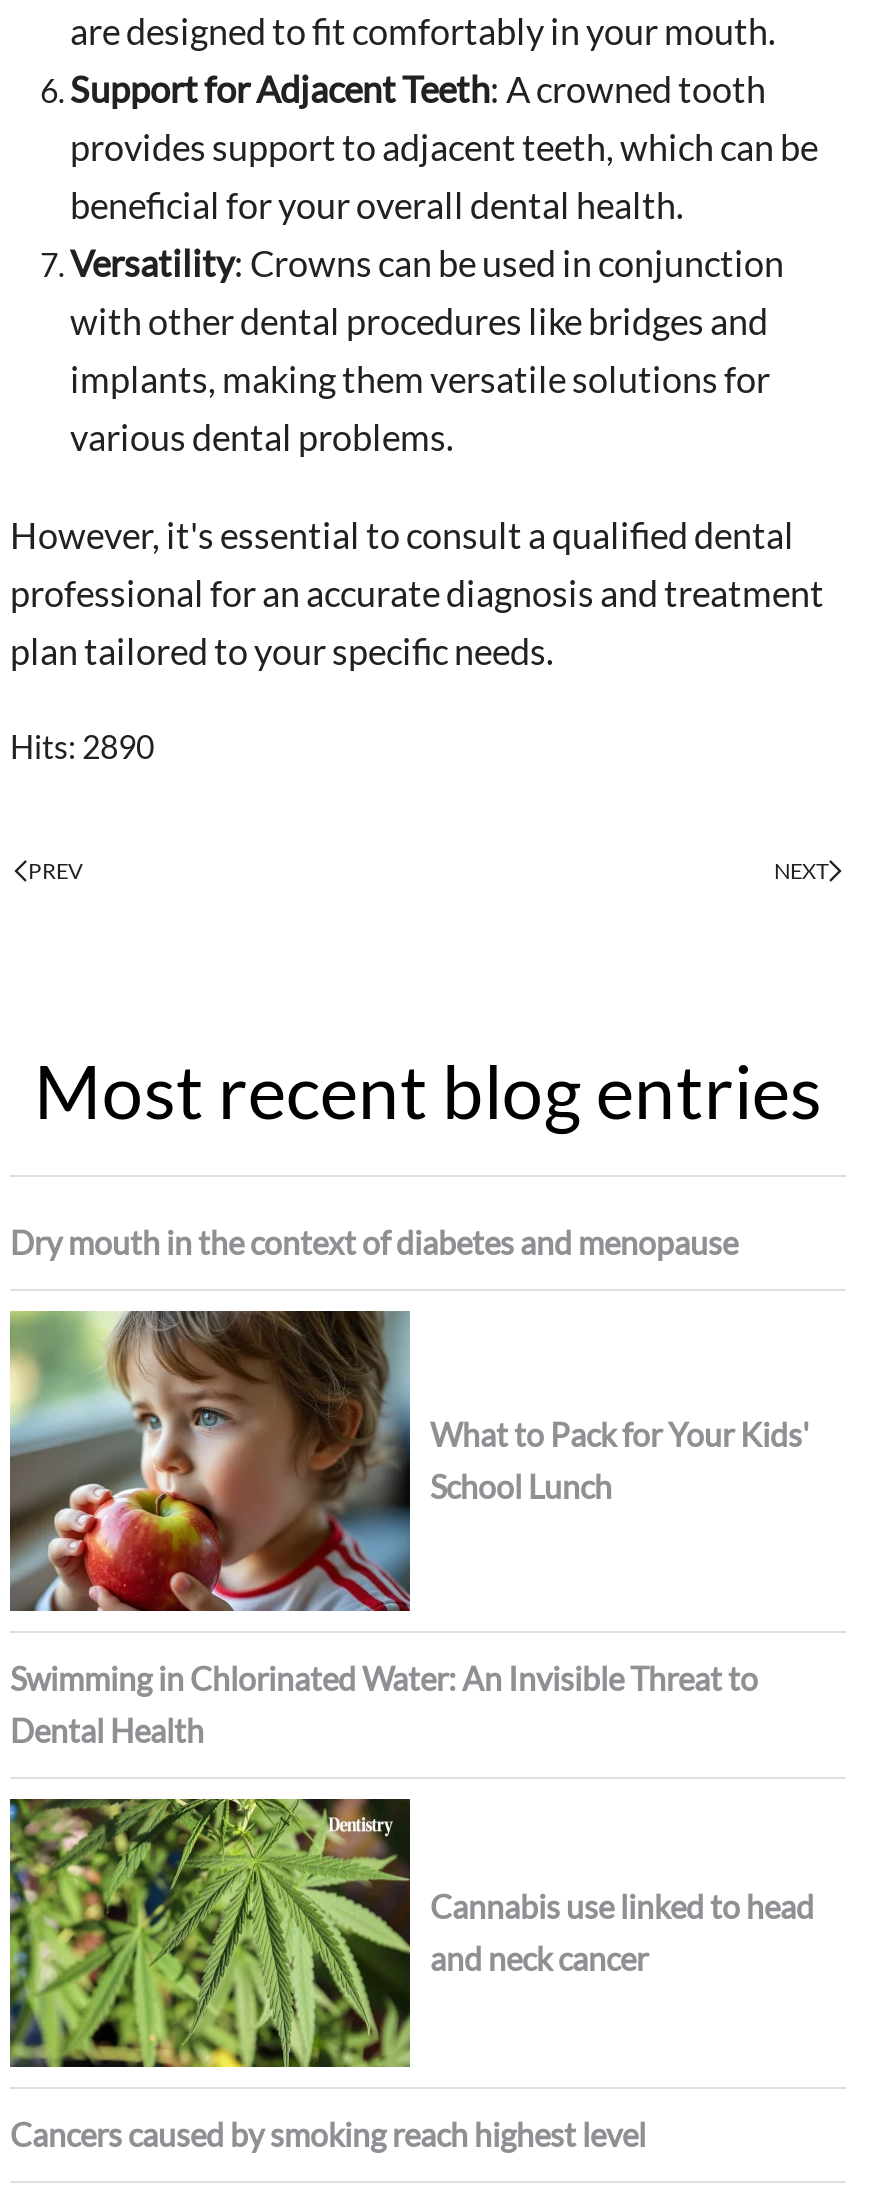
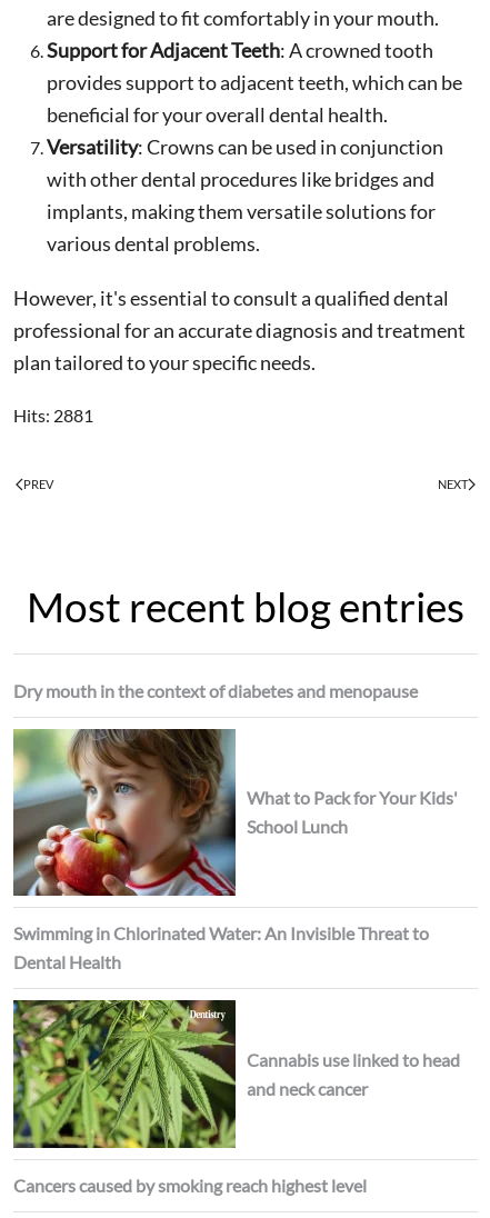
- Hits: 2890
+ Hits: 2881
